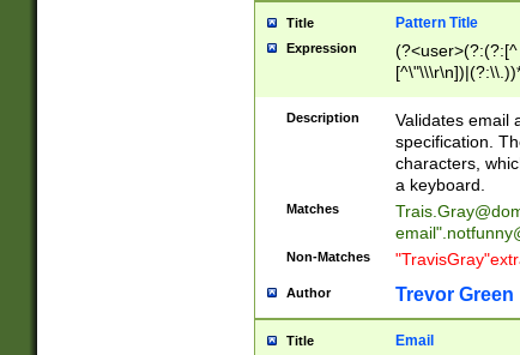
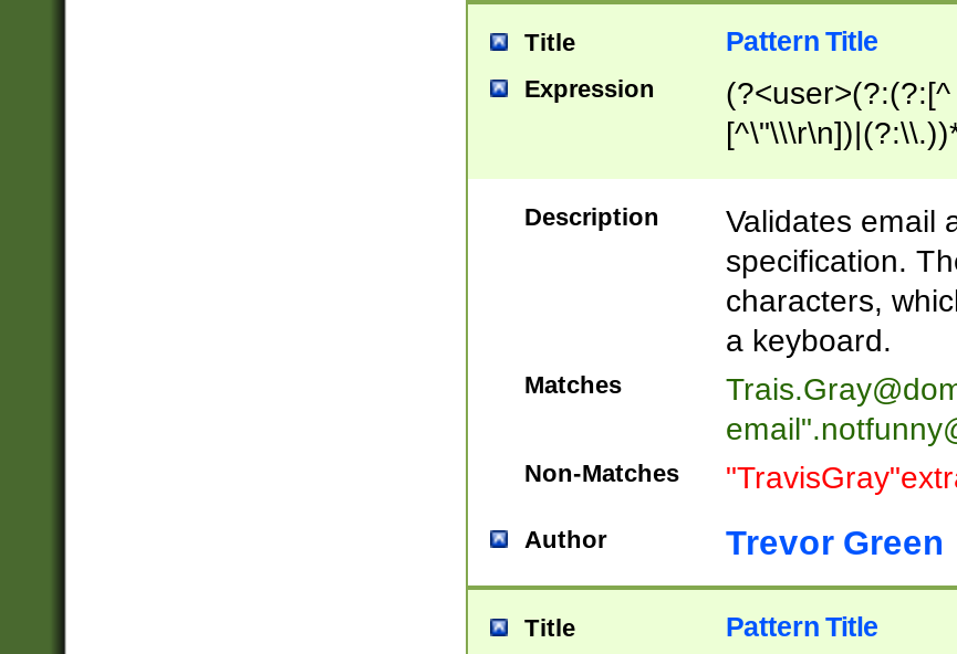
- Email
+ Pattern Title
